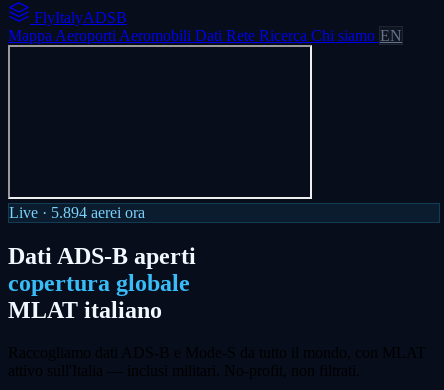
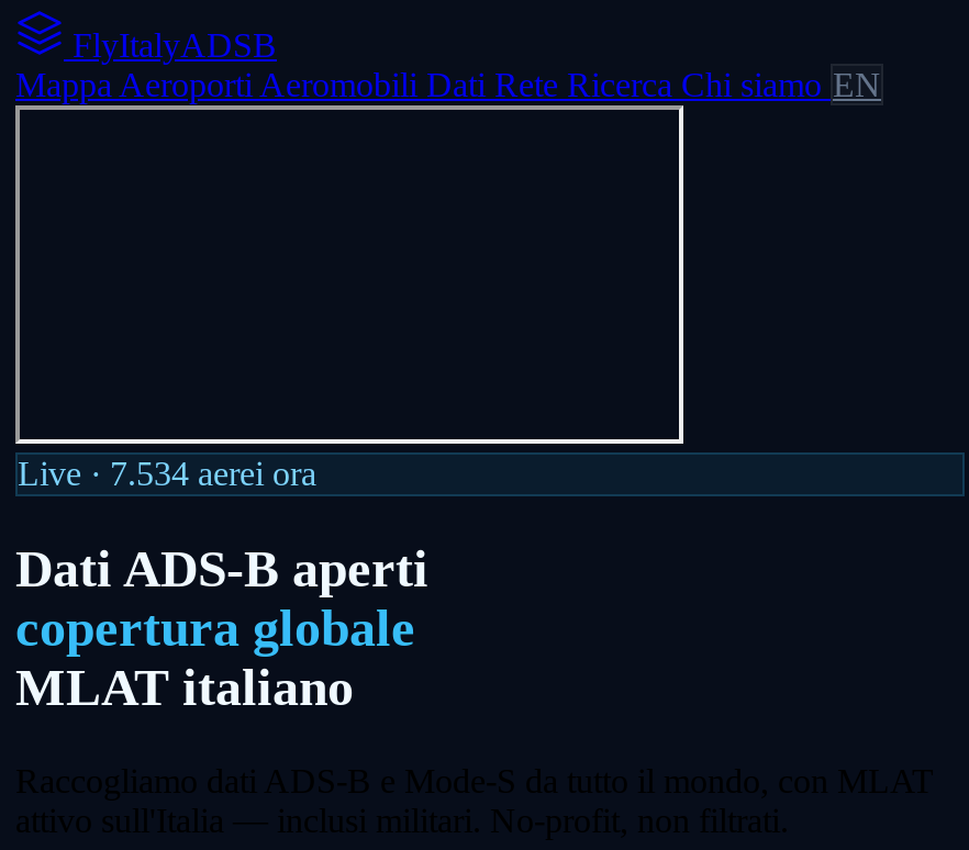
- Live · 5.894 aerei ora
+ Live · 7.534 aerei ora
